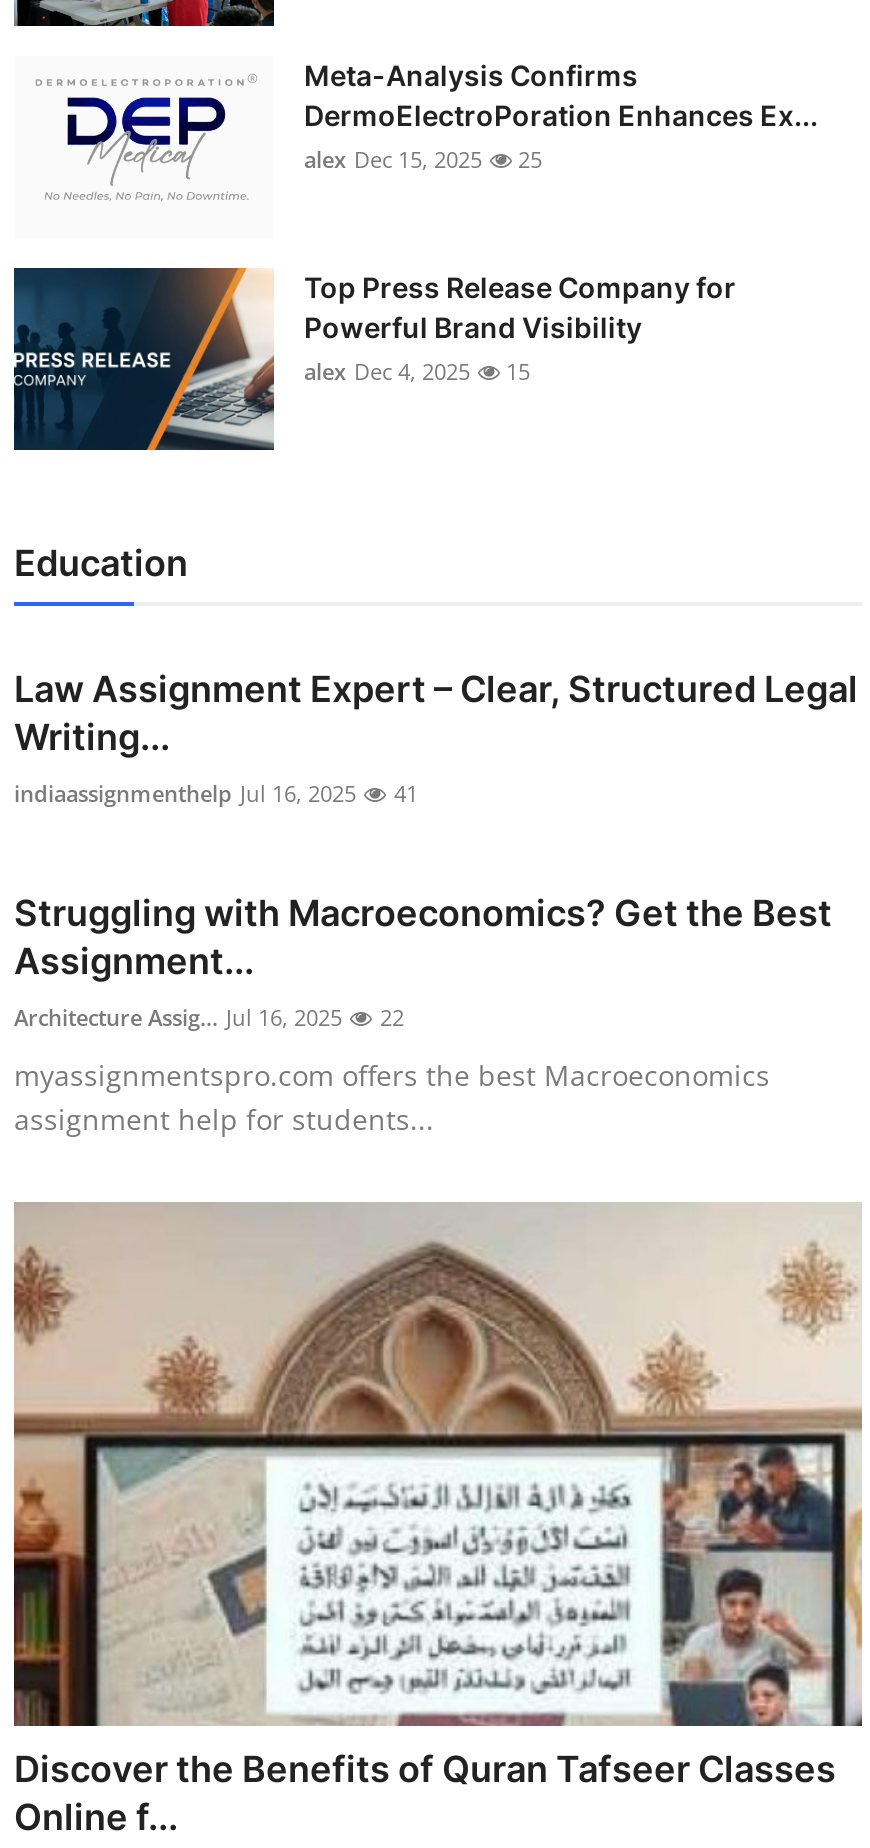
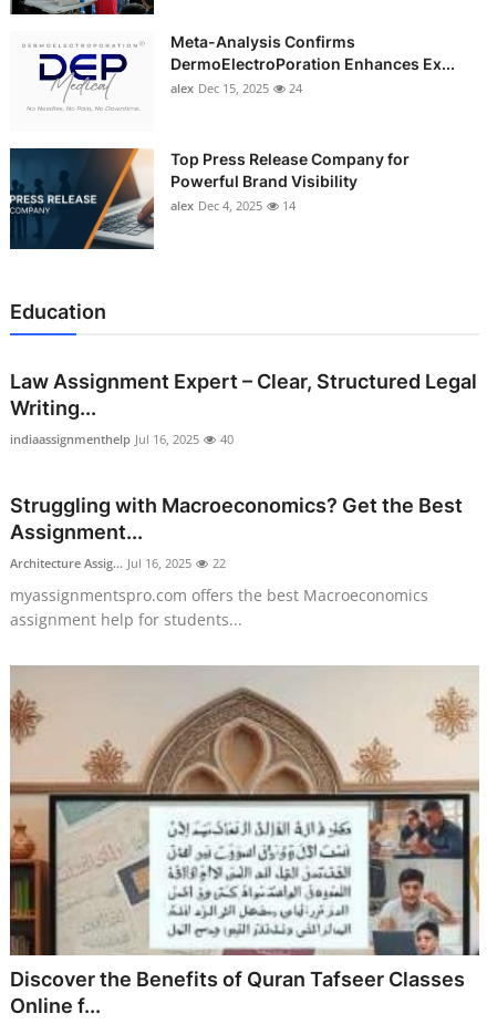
- alex Dec 15, 2025 25
+ alex Dec 15, 2025 24

- alex Dec 4, 2025 15
+ alex Dec 4, 2025 14

- indiaassignmenthelp Jul 16, 2025 41
+ indiaassignmenthelp Jul 16, 2025 40
